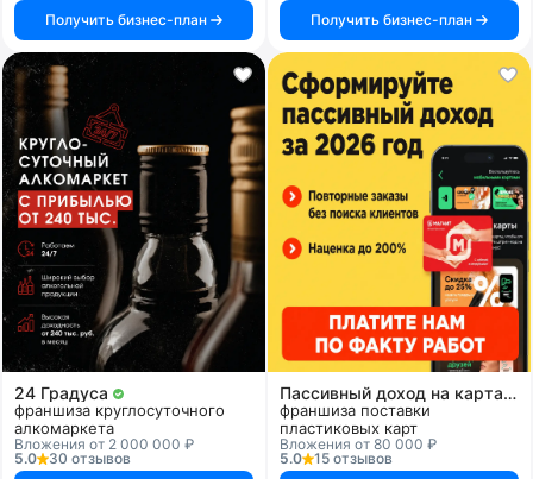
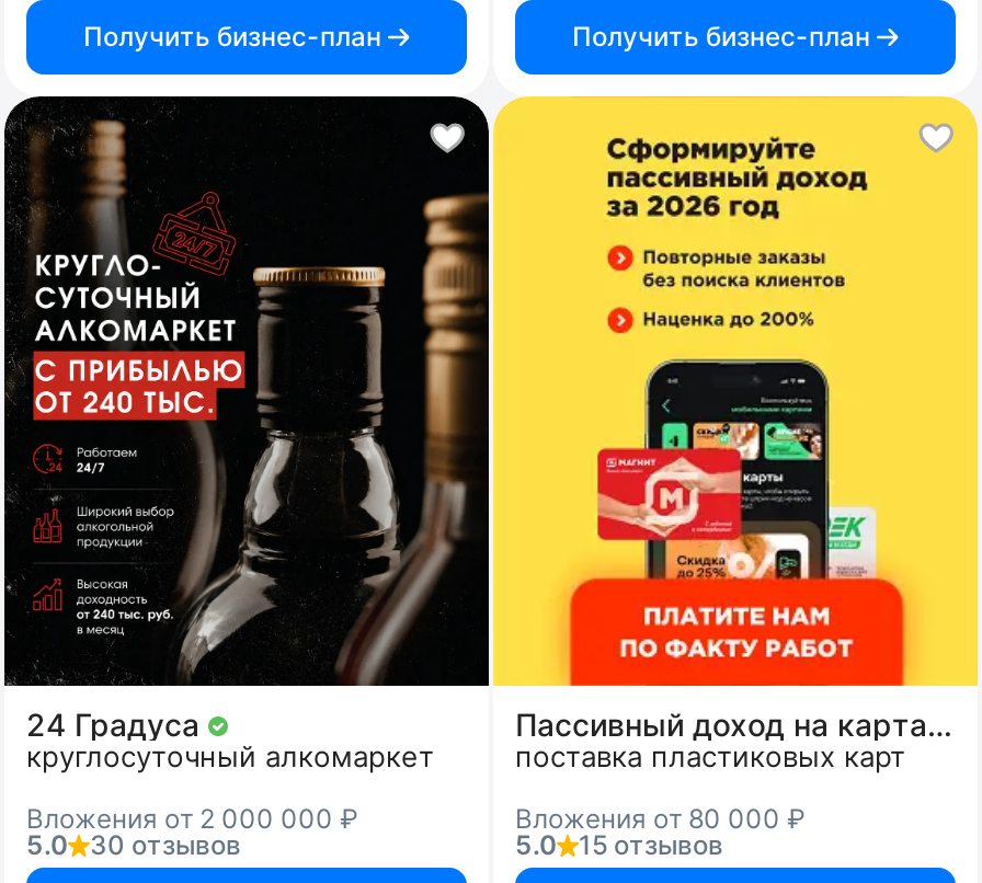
- [image]
- франшиза поставки
- пластиковых карт
+ [image]
+ поставка пластиковых карт

- франшиза круглосуточного
- алкомаркета
+ круглосуточный алкомаркет
